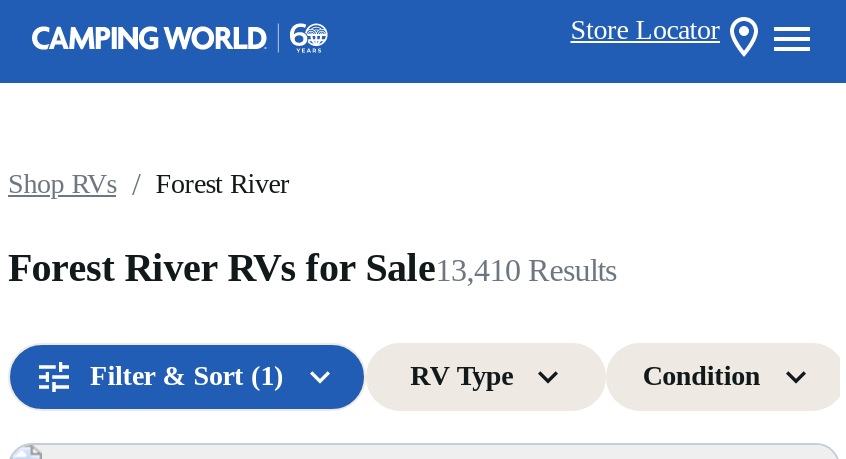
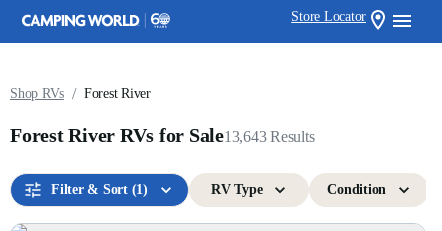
- Forest River RVs for Sale 13,410 Results
+ Forest River RVs for Sale 13,643 Results
